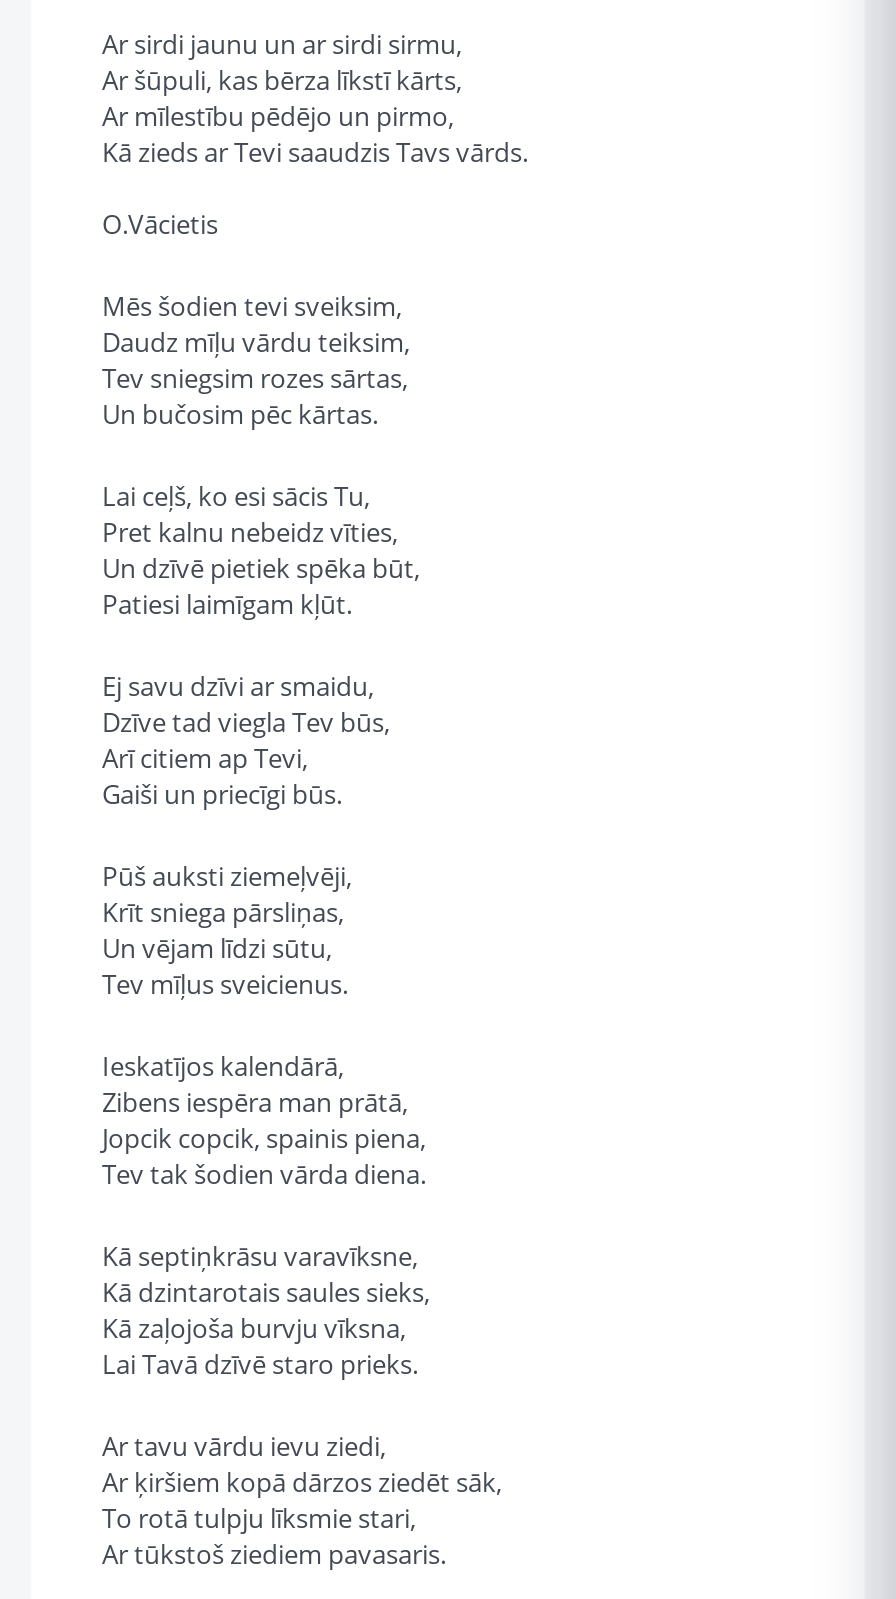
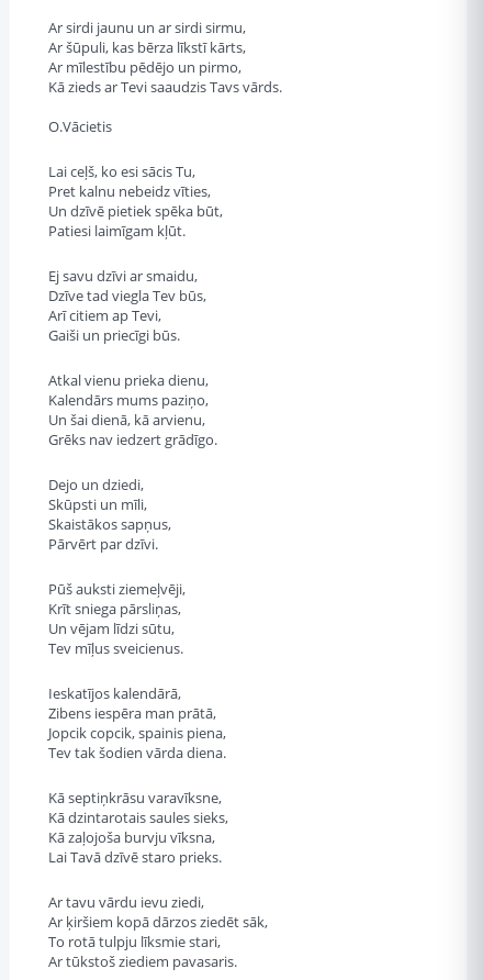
- Mēs šodien tevi sveiksim,
- Daudz mīļu vārdu teiksim,
- Tev sniegsim rozes sārtas,
- Un bučosim pēc kārtas.

moved up: Lai ceļš, ko esi sācis Tu, | Pret kalnu nebeidz vīties, | Un dzīvē pietiek spēka būt, | Patiesi laimīgam kļūt. | Ej savu dzīvi ar smaidu, | Dzīve tad viegla Tev būs, | Arī citiem ap Tevi, | Gaiši un priecīgi būs.

+ Atkal vienu prieka dienu,
+ Kalendārs mums paziņo,
+ Un šai dienā, kā arvienu,
+ Grēks nav iedzert grādīgo.
+ Dejo un dziedi,
+ Skūpsti un mīli,
+ Skaistākos sapņus,
+ Pārvērt par dzīvi.
